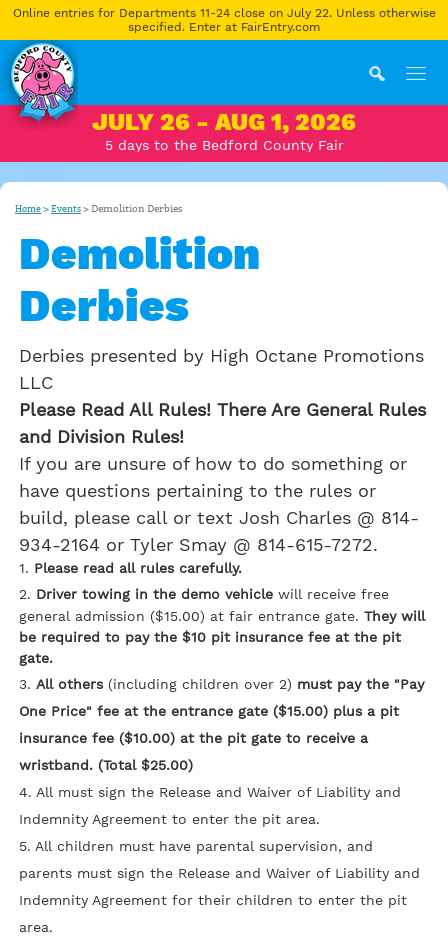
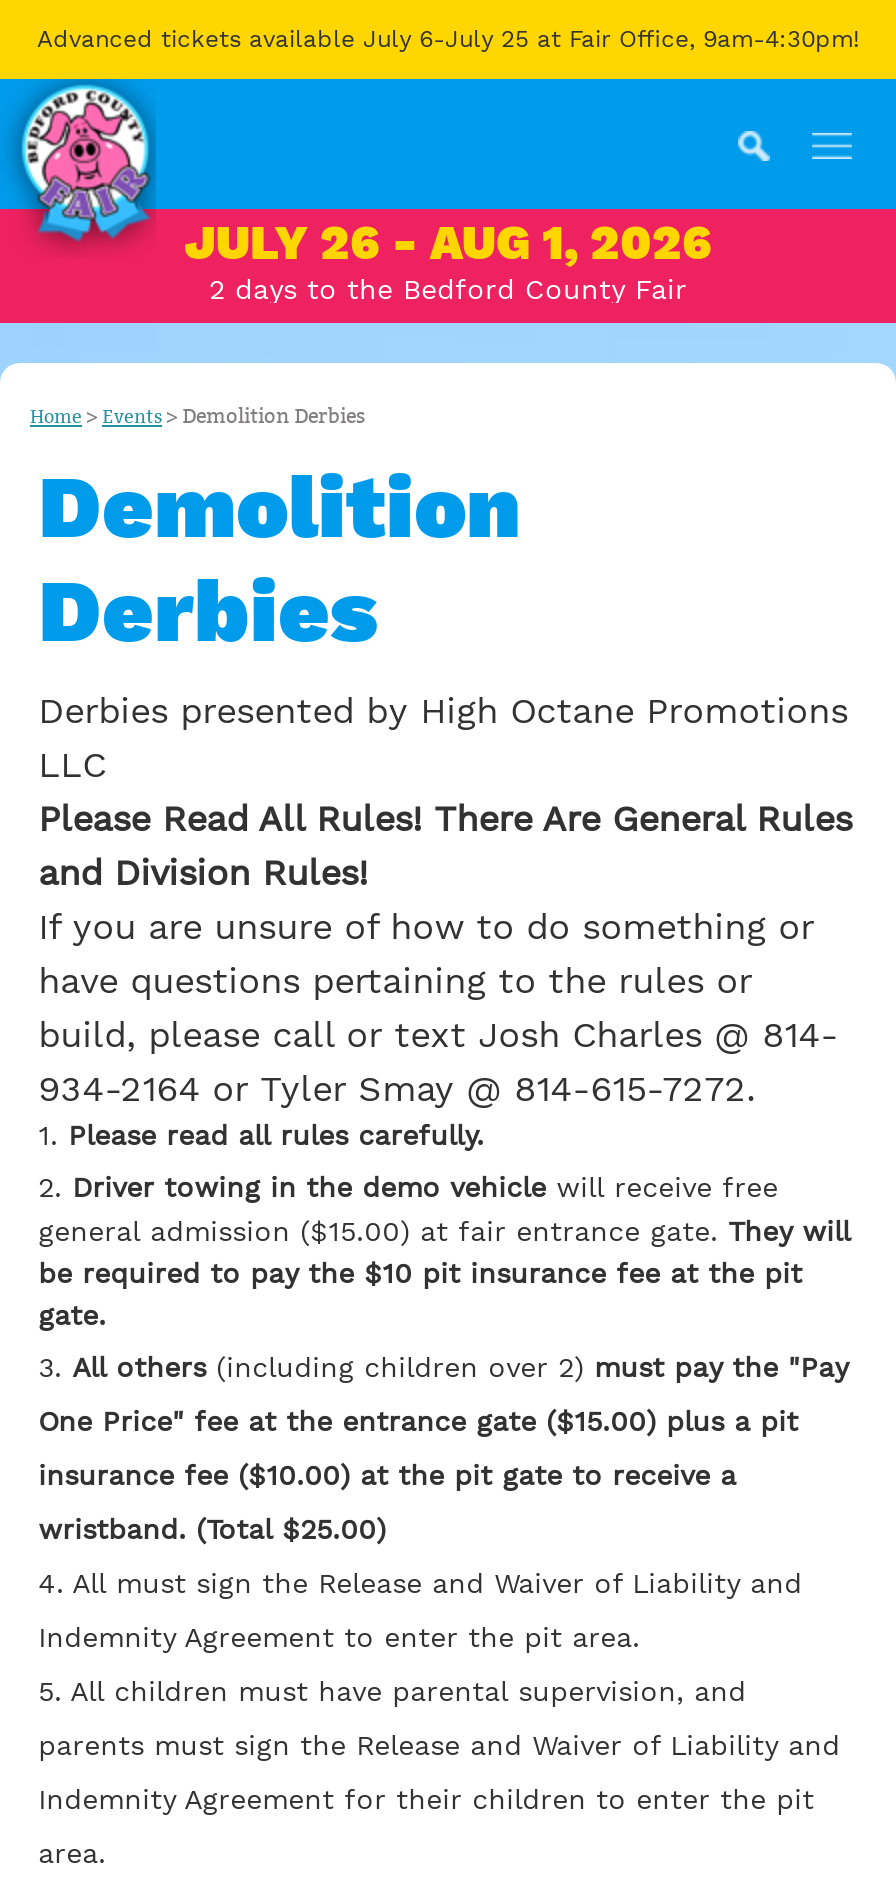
- Online entries for Departments 11-24 close on July 22. Unless otherwise
- specified. Enter at FairEntry.com
+ Advanced tickets available July 6-July 25 at Fair Office, 9am-4:30pm!

- 5 days to the Bedford County Fair
+ 2 days to the Bedford County Fair
